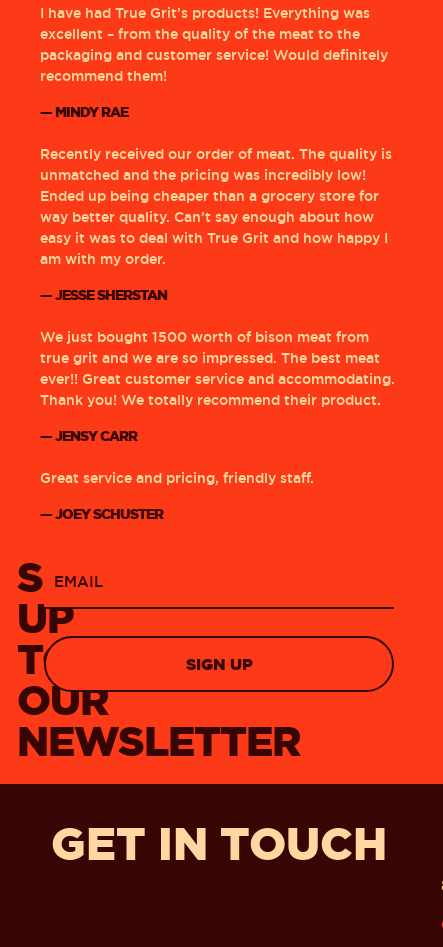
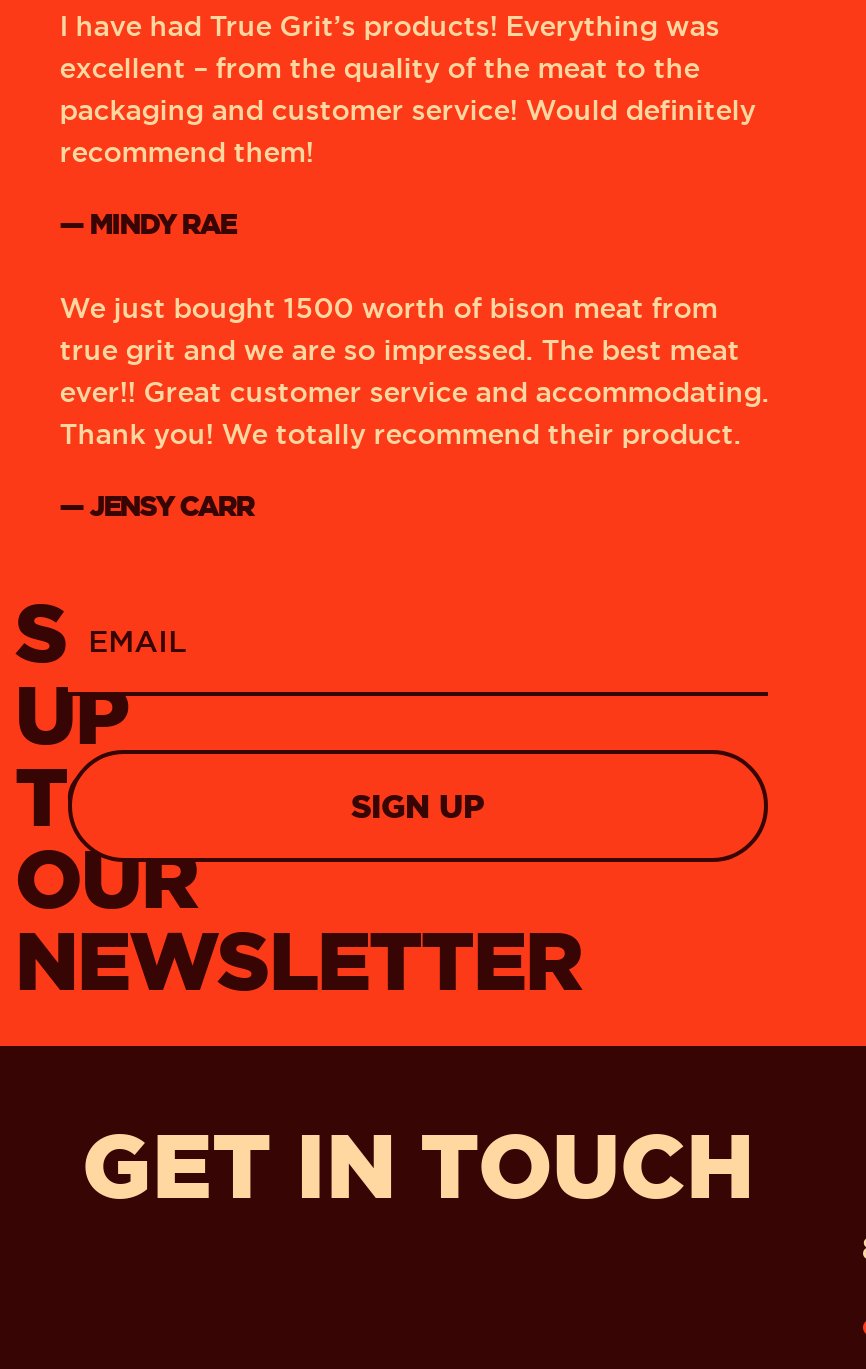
- Recently received our order of meat. The quality is
- unmatched and the pricing was incredibly low!
- Ended up being cheaper than a grocery store for
- way better quality. Can’t say enough about how
- easy it was to deal with True Grit and how happy I
- am with my order.
- — JESSE SHERSTAN

- Great service and pricing, friendly staff.
- — JOEY SCHUSTER
